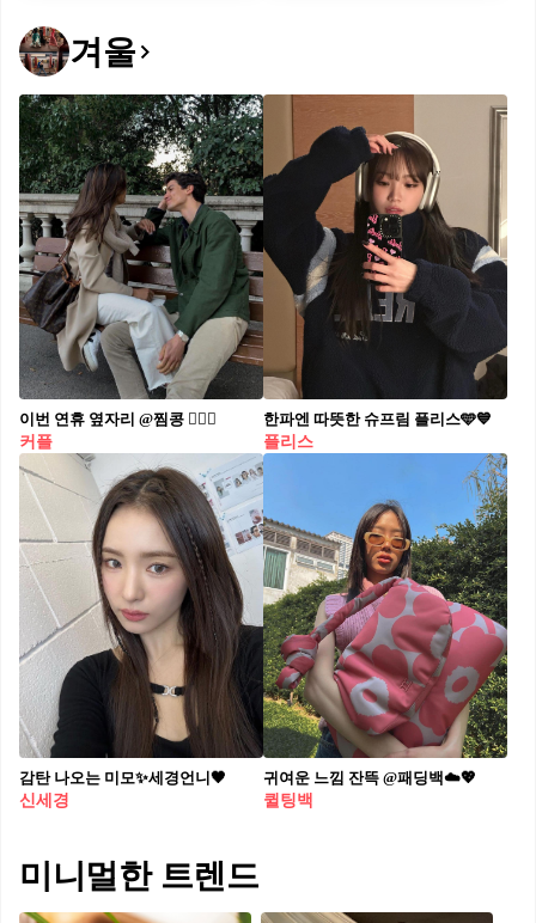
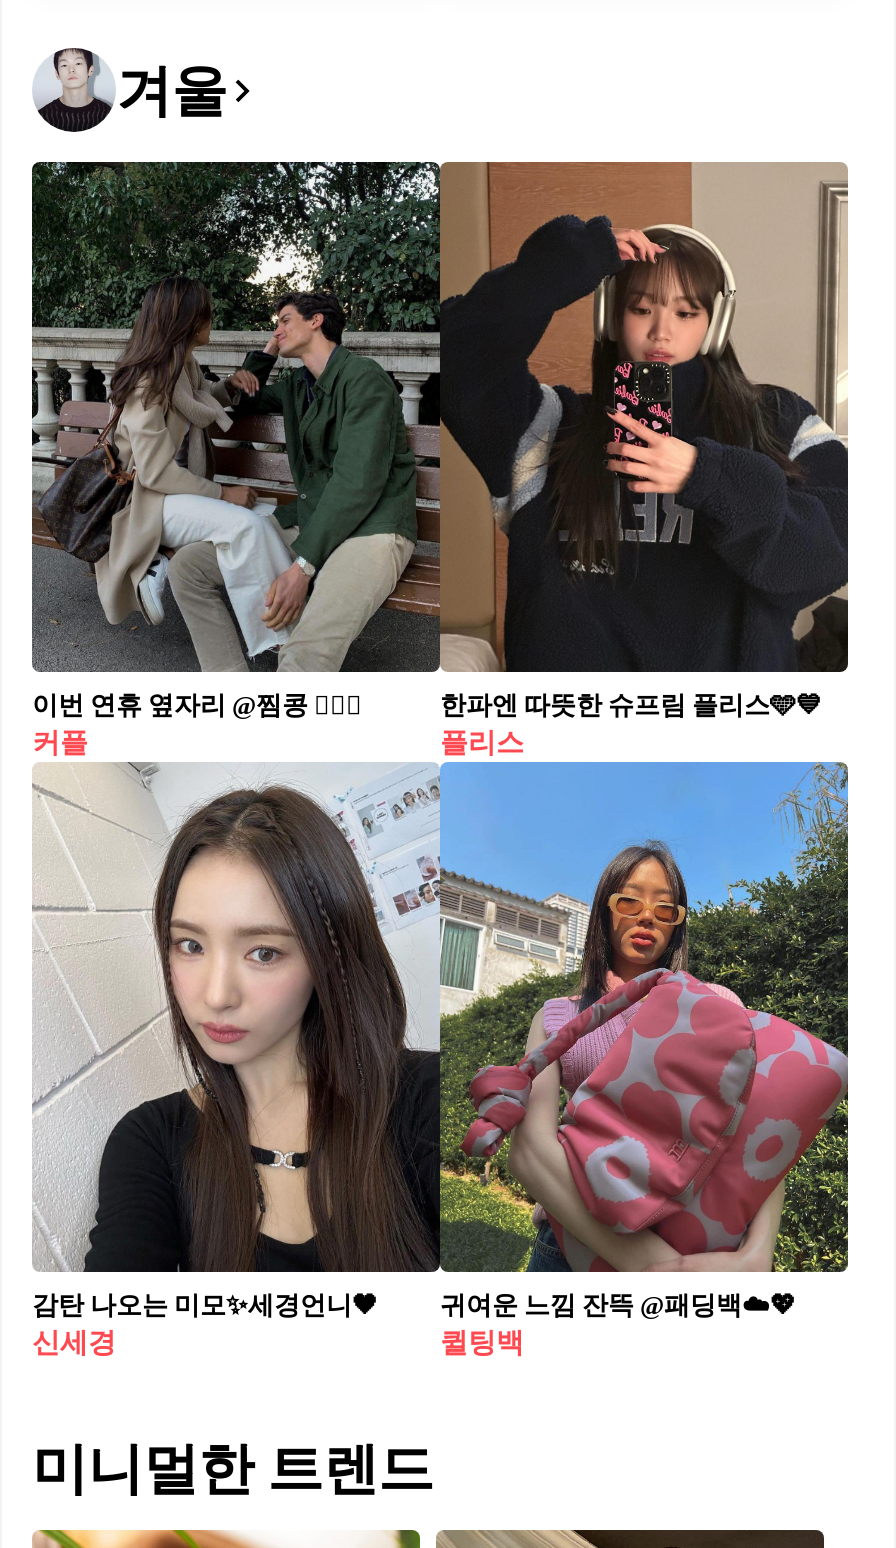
- [image]
+ [image]
